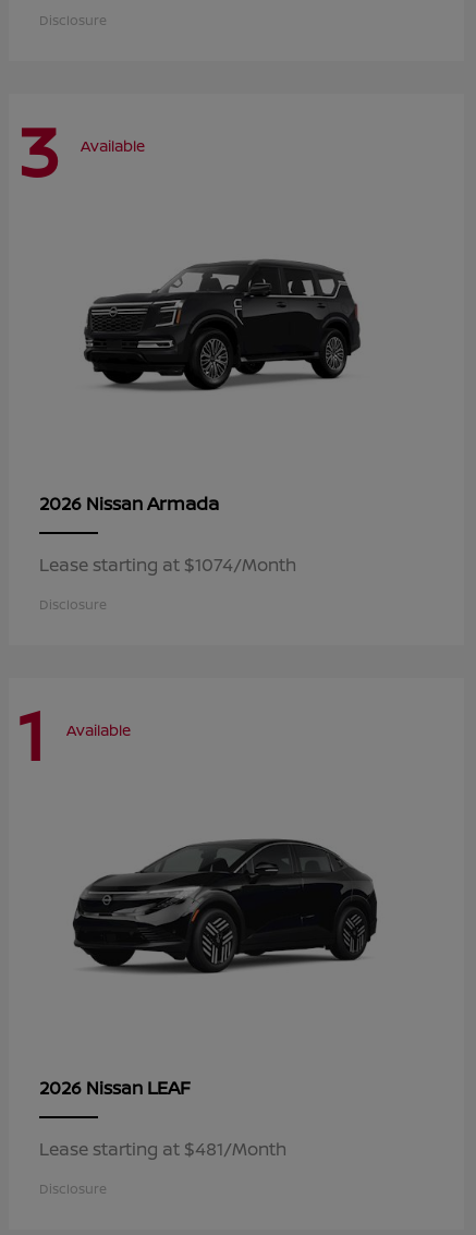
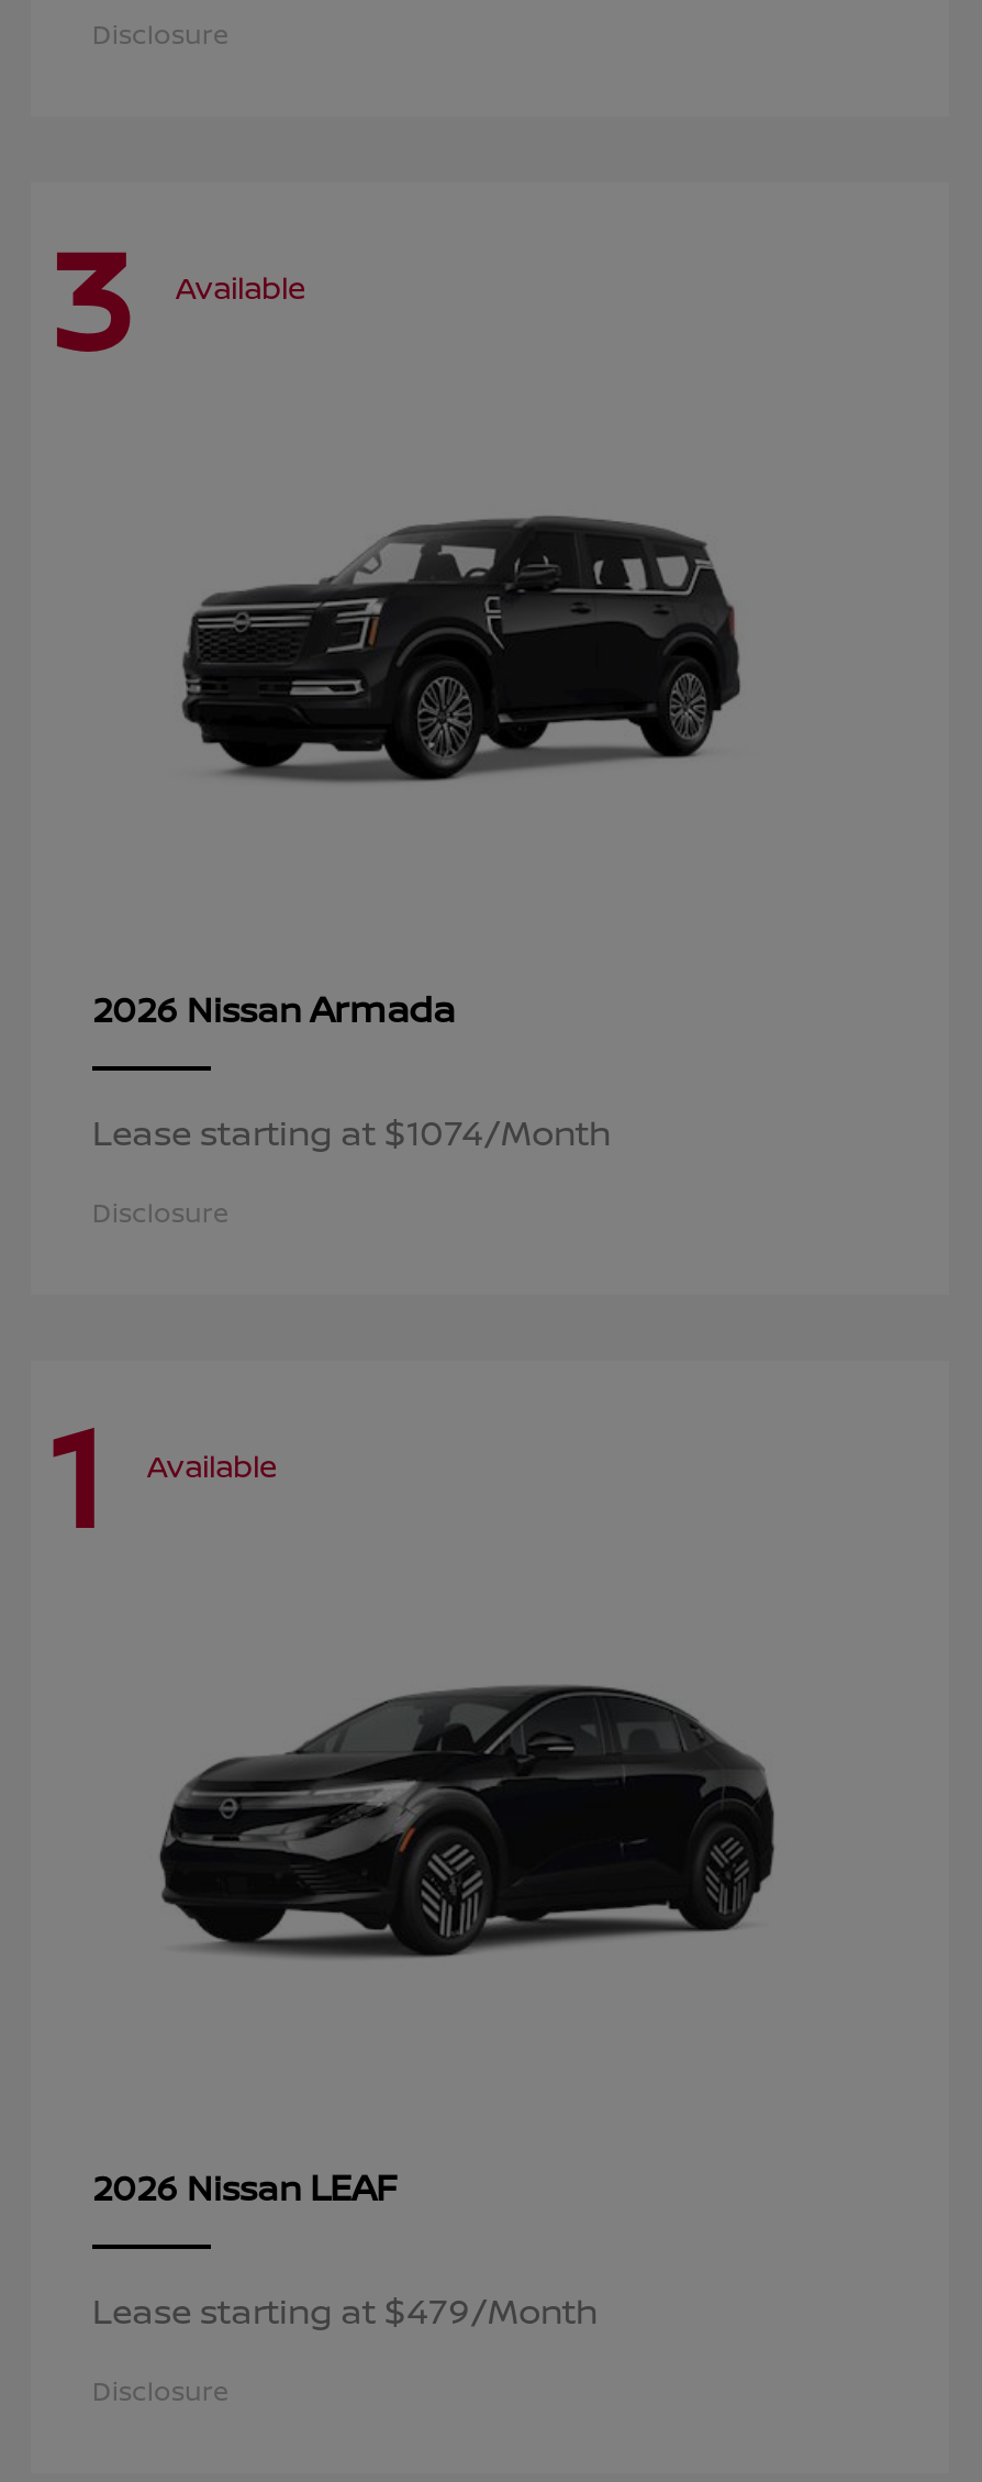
- Lease starting at $481/Month
+ Lease starting at $479/Month
